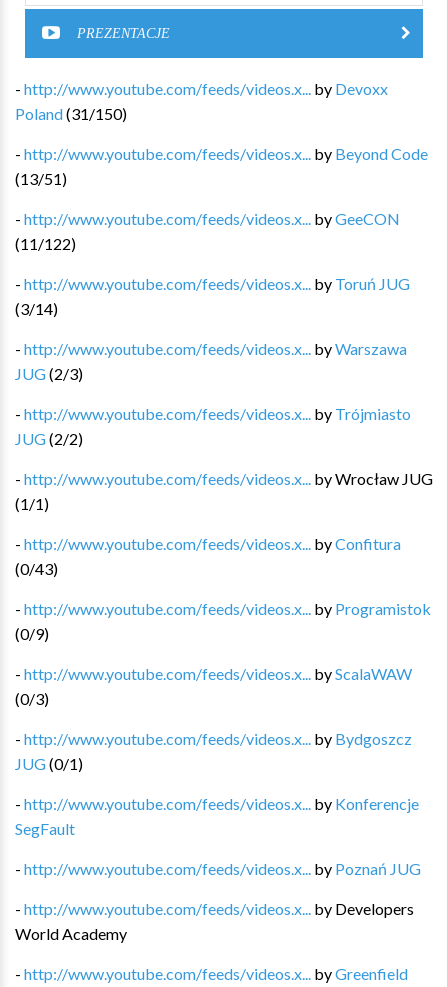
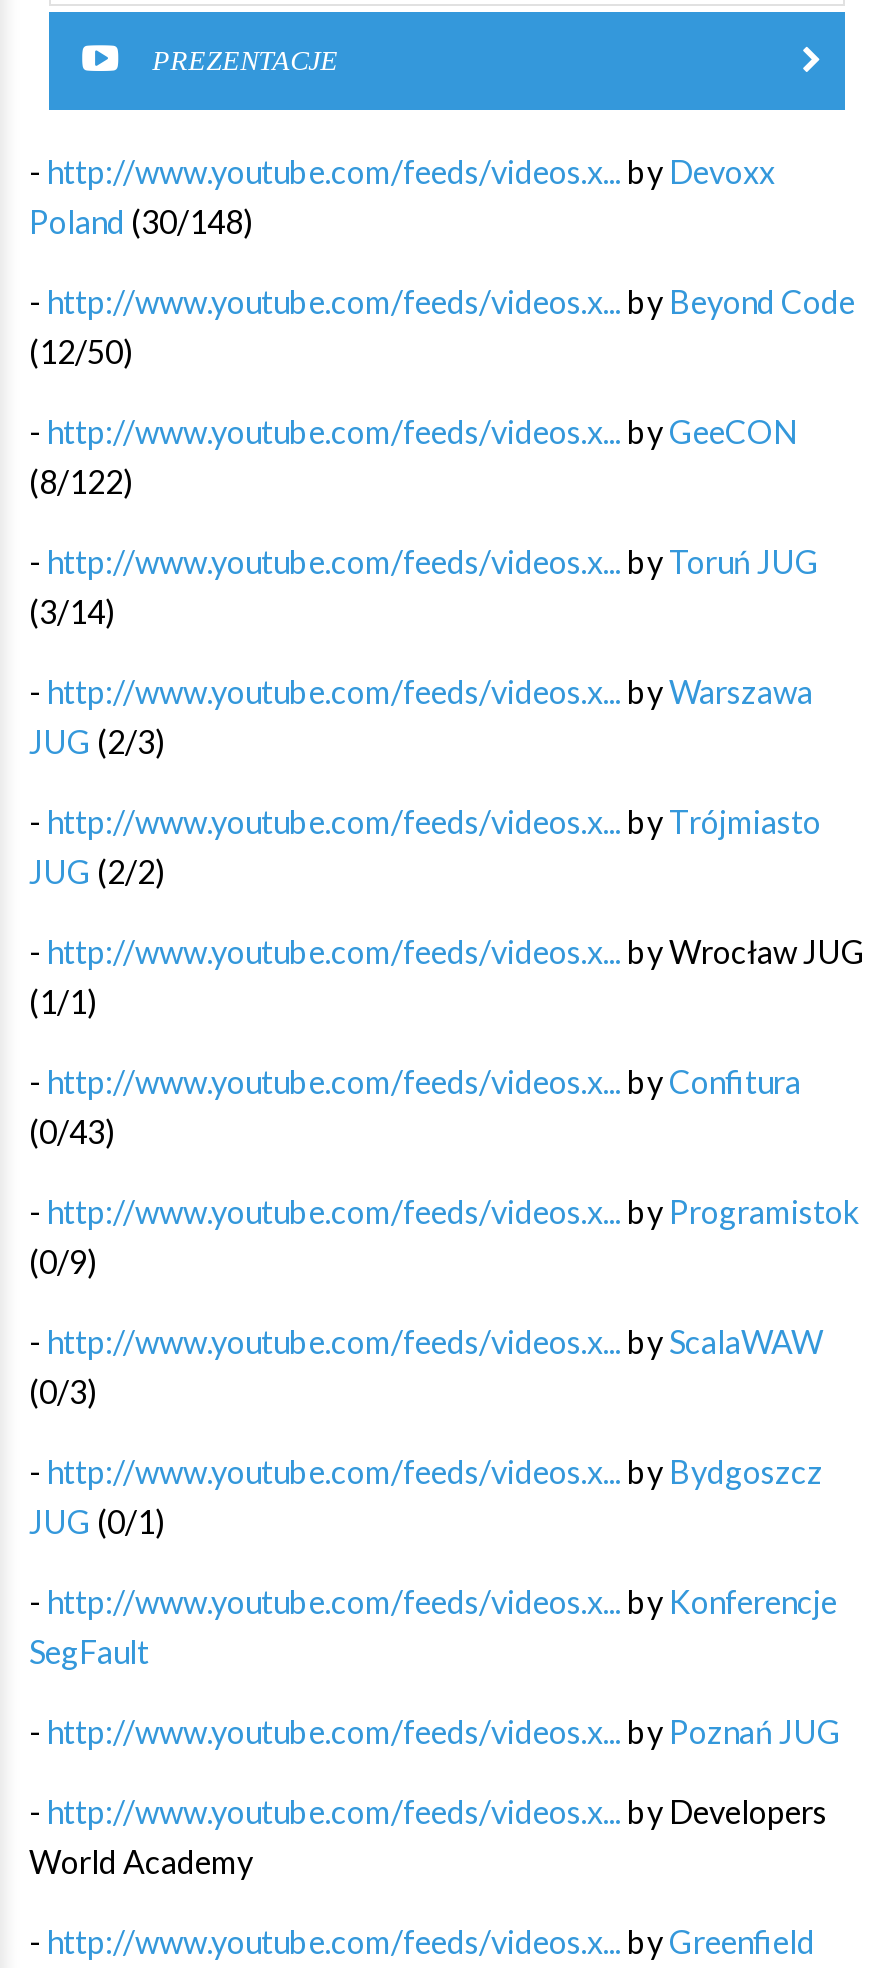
- Poland (31/150)
+ Poland (30/148)

- (13/51)
+ (12/50)

- (11/122)
+ (8/122)
